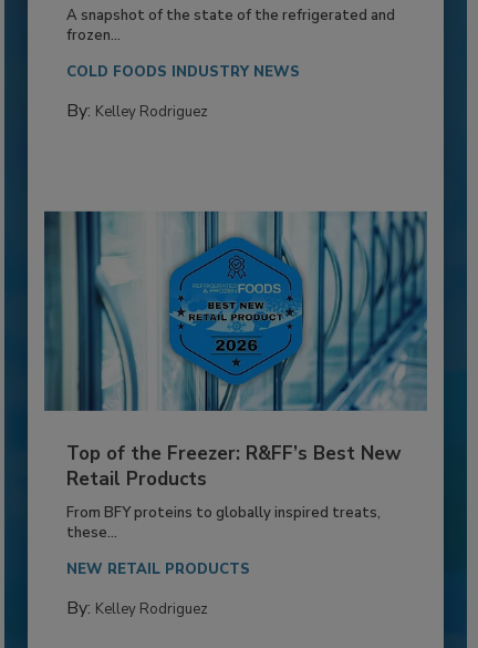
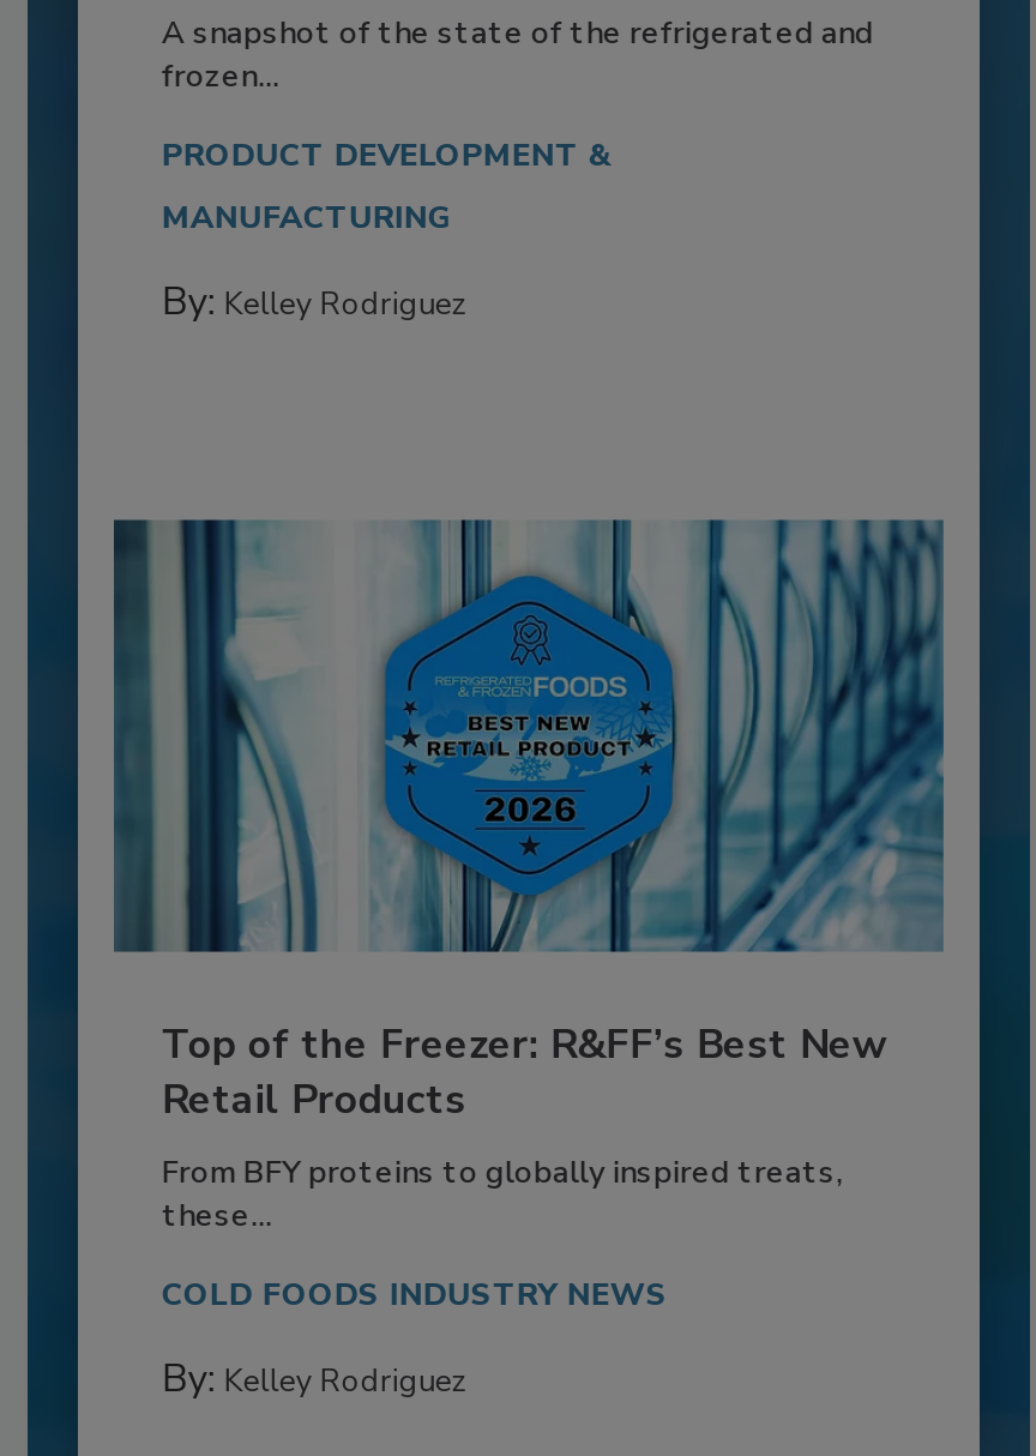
+ PRODUCT DEVELOPMENT &
+ MANUFACTURING

moved down: COLD FOODS INDUSTRY NEWS

- NEW RETAIL PRODUCTS
